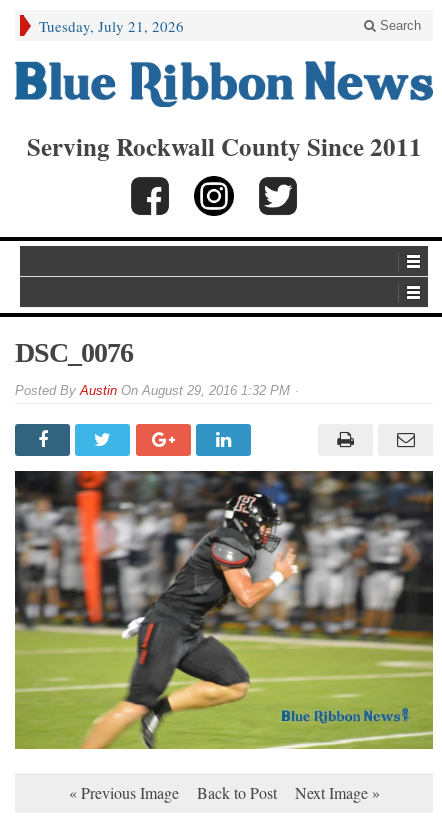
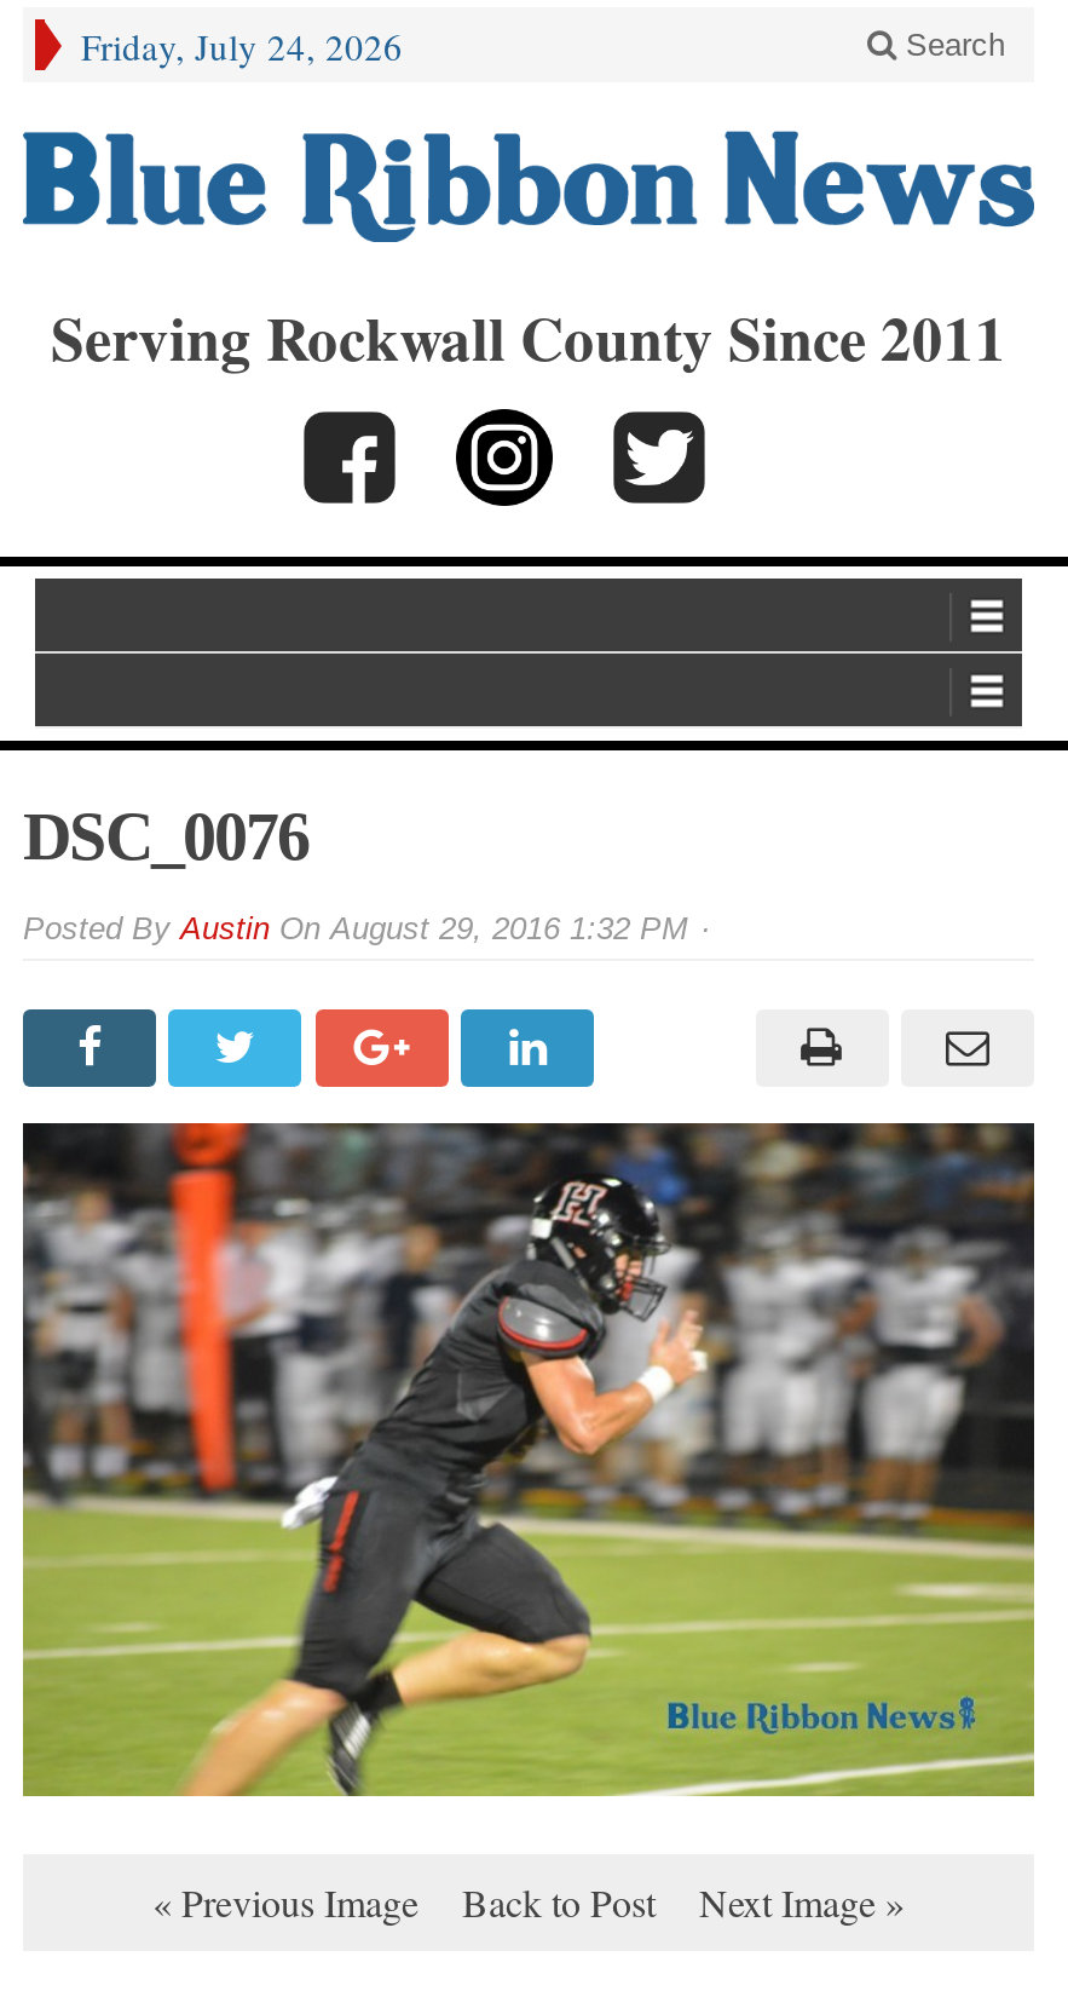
- Tuesday, July 21, 2026
+ Friday, July 24, 2026
